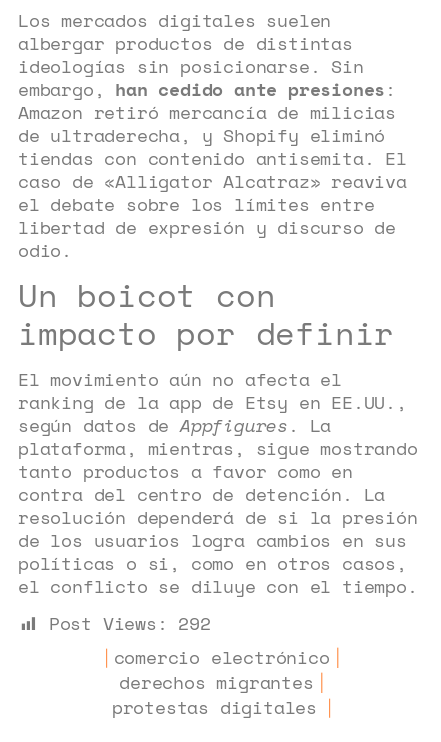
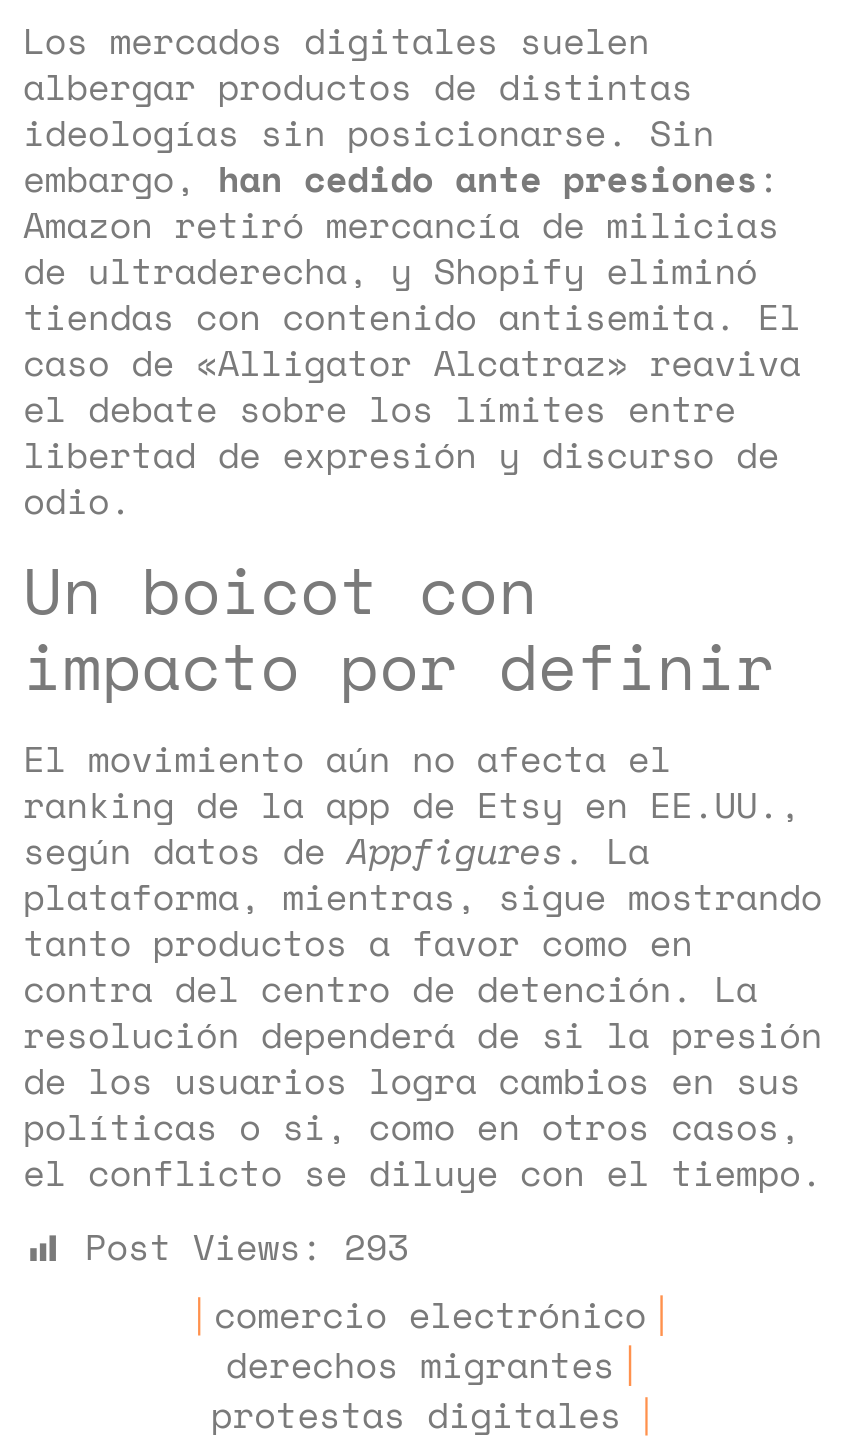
- Post Views: 292
+ Post Views: 293
